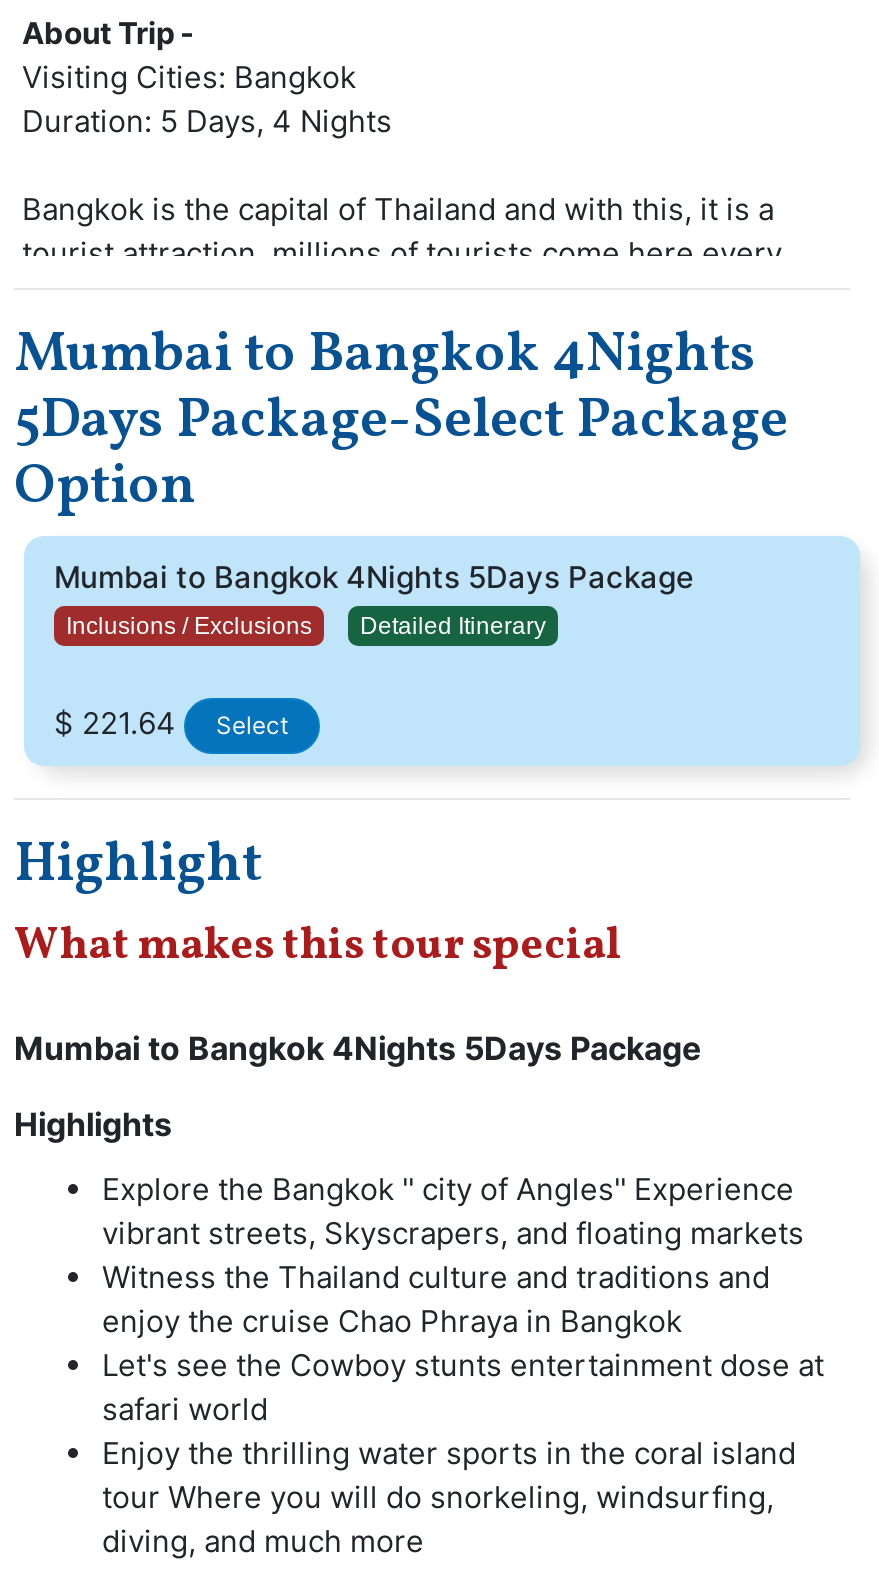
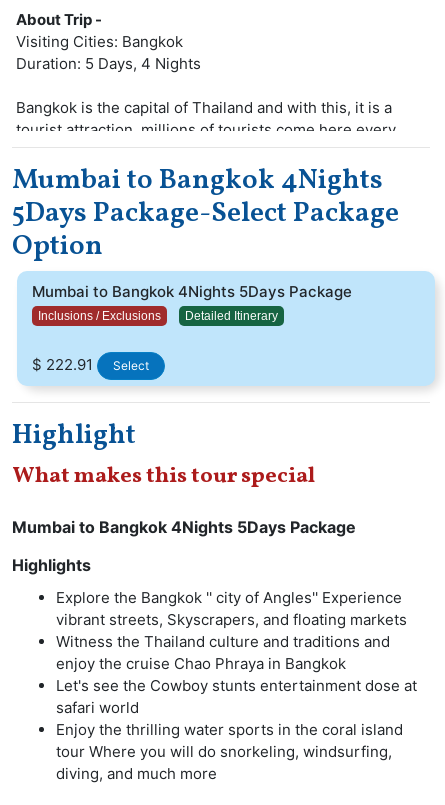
- $ 221.64 Select
+ $ 222.91 Select
